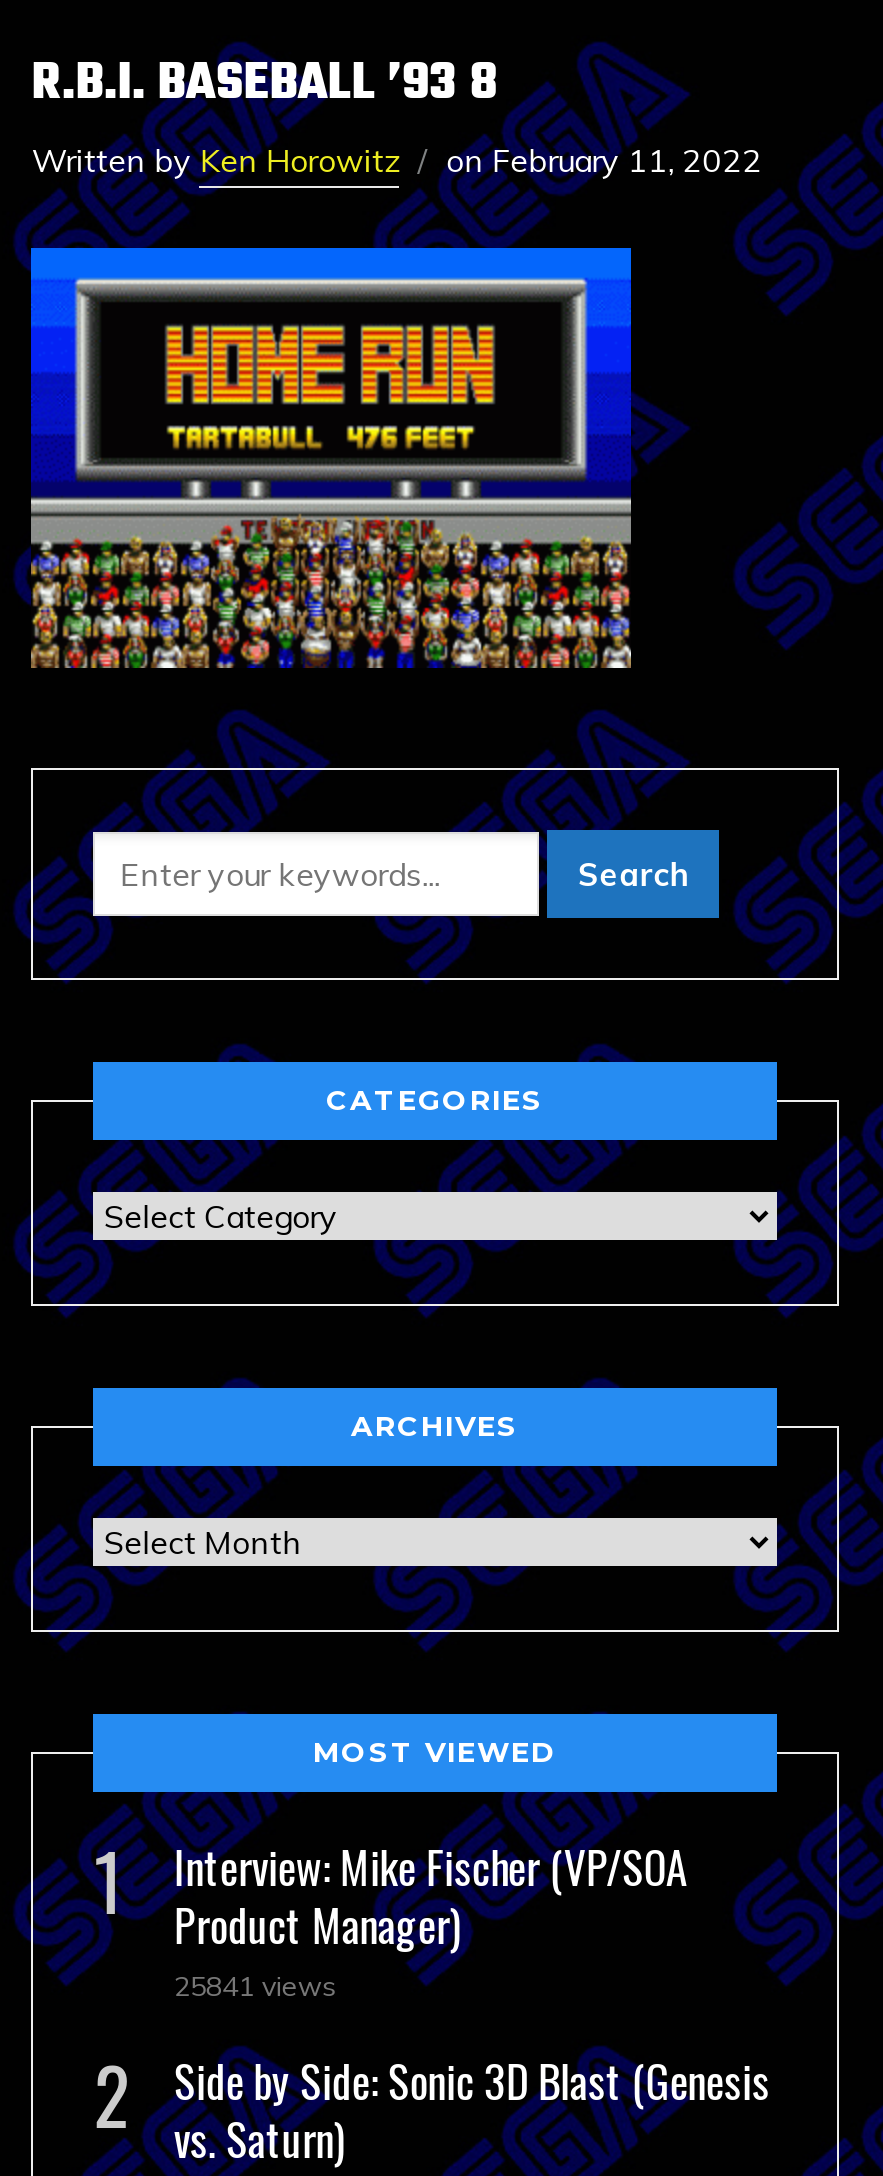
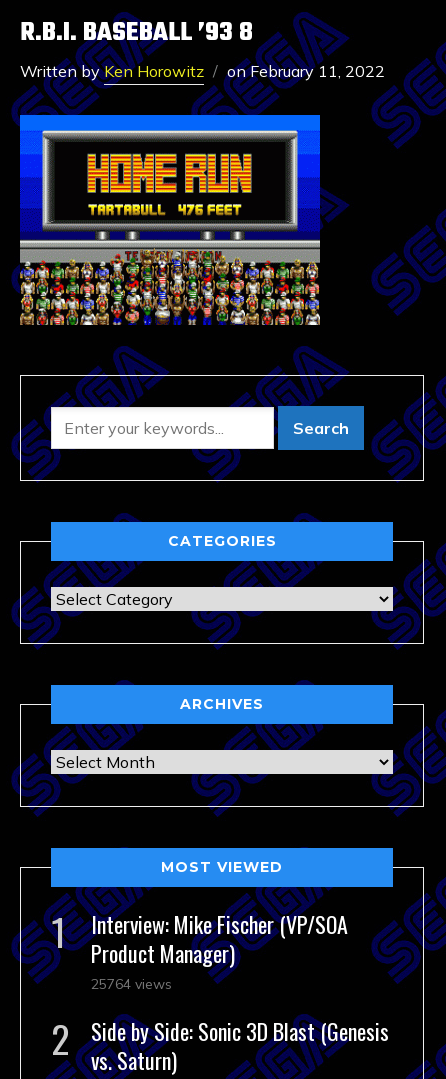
- 25841 views
+ 25764 views
